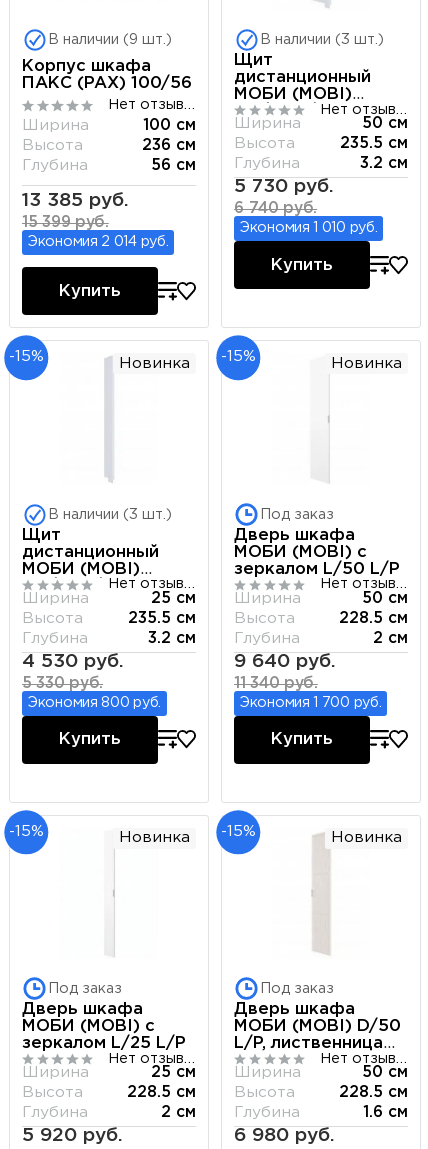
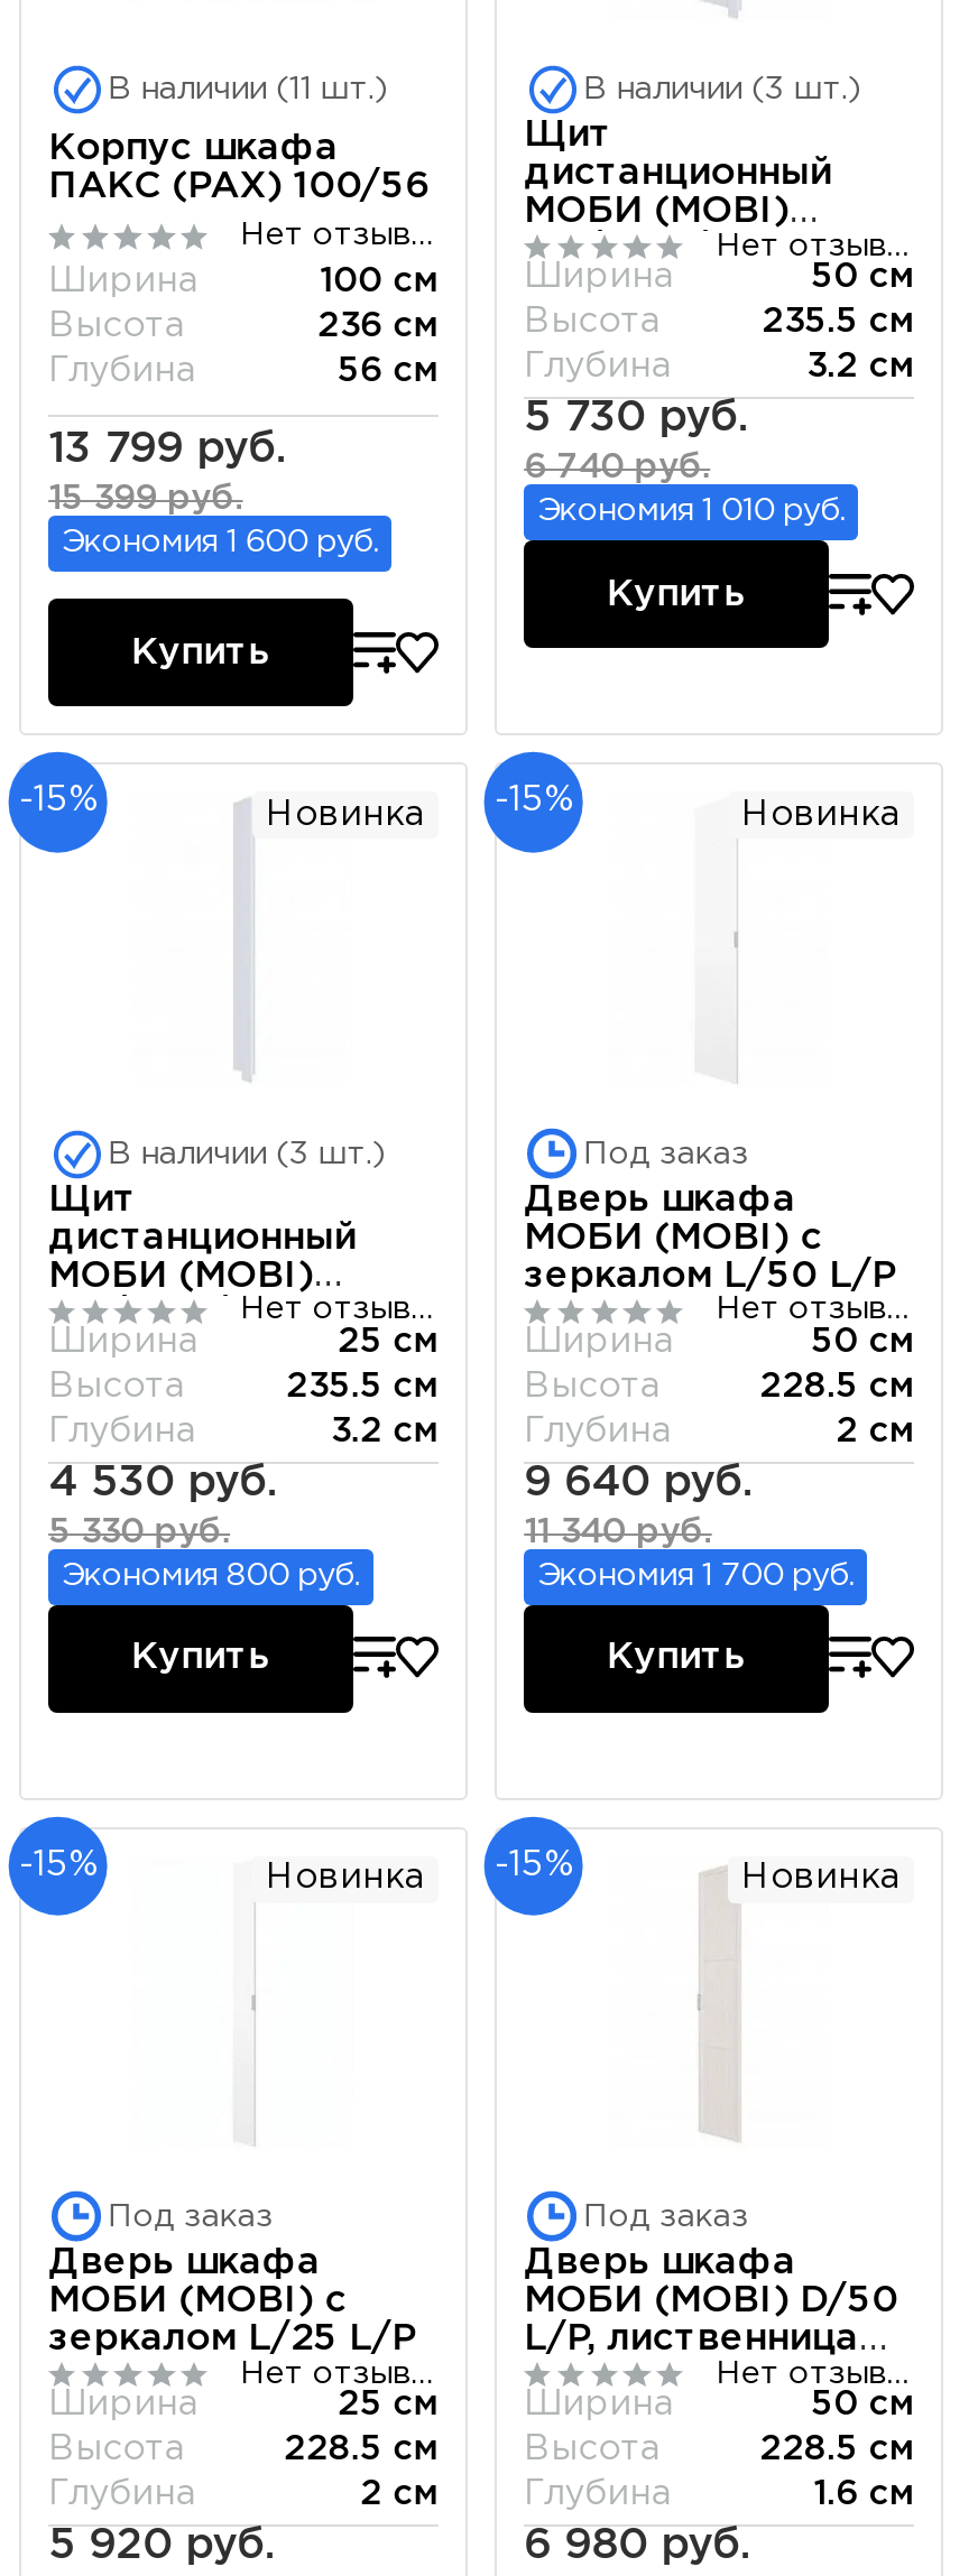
- В наличии (9 шт.)
+ В наличии (11 шт.)

- 13 385 руб.
+ 13 799 руб.

- Экономия 2 014 руб.
+ Экономия 1 600 руб.
